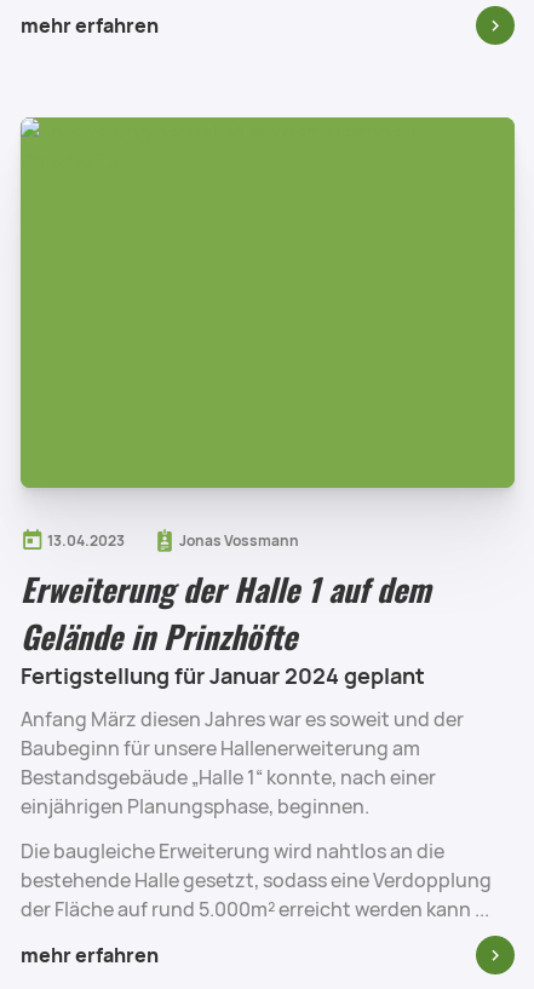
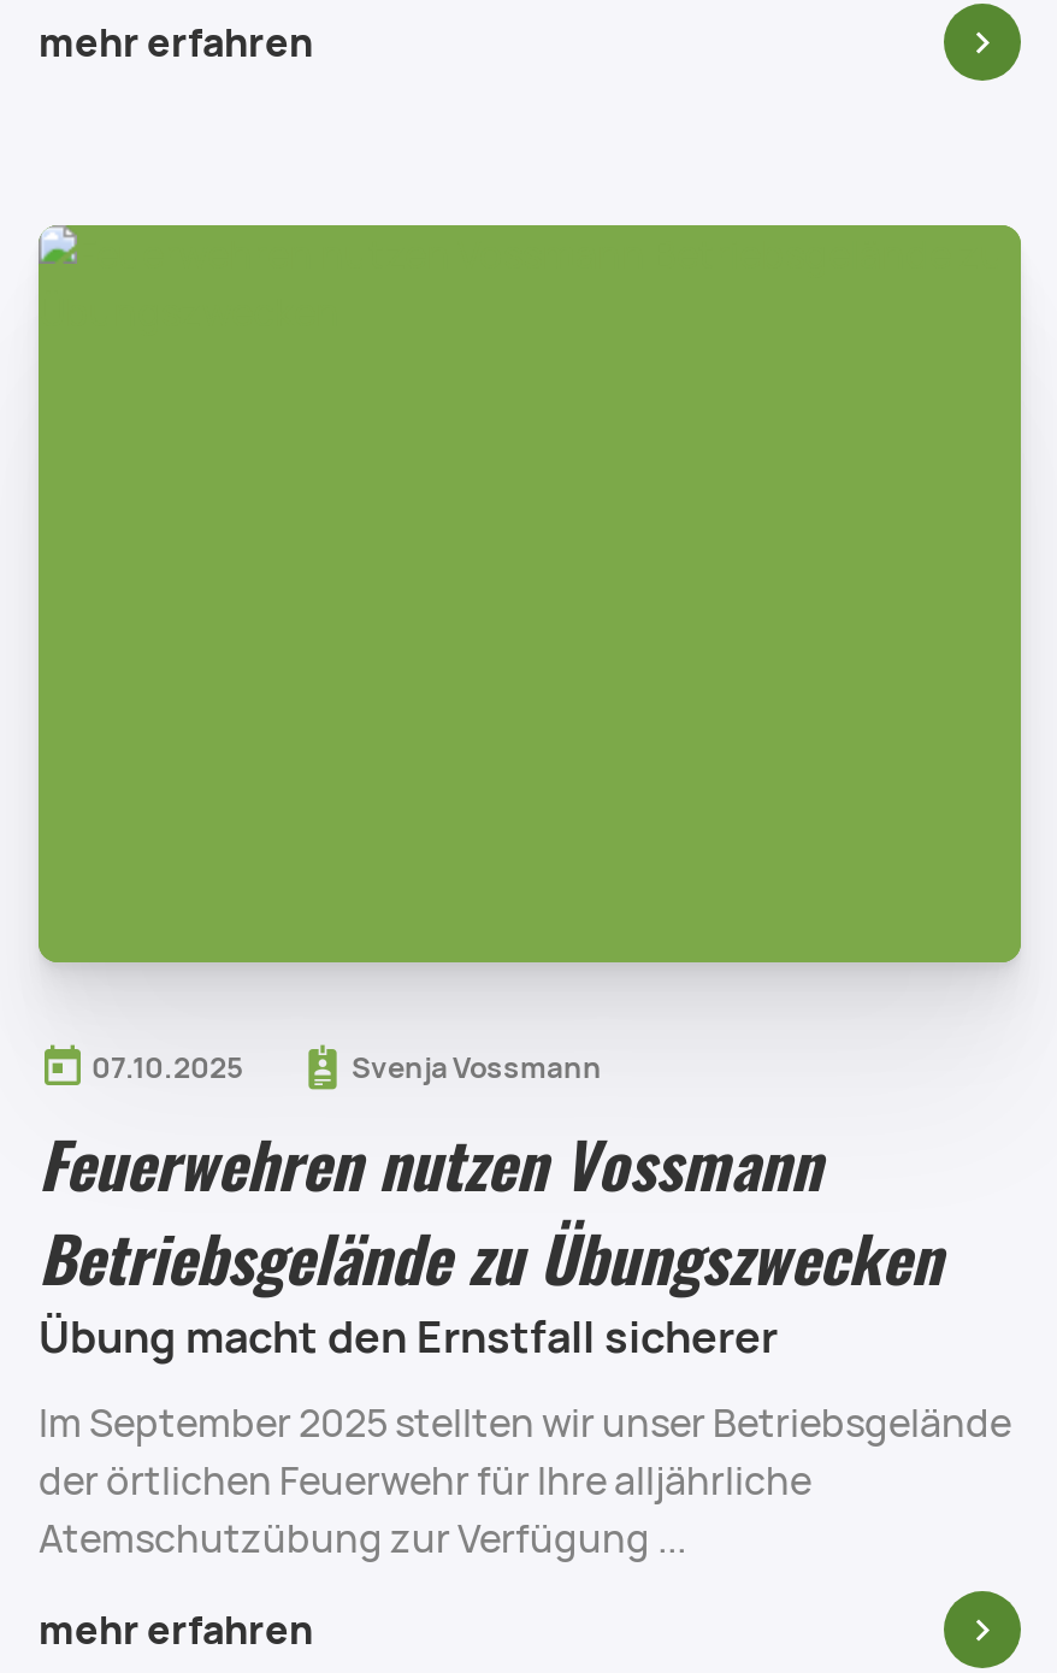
- 13.04.2023
- Jonas Vossmann
- Erweiterung der Halle 1 auf dem
- Gelände in Prinzhöfte
- Fertigstellung für Januar 2024 geplant
- Anfang März diesen Jahres war es soweit und der
- Baubeginn für unsere Hallenerweiterung am
- Bestandsgebäude „Halle 1“ konnte, nach einer
- einjährigen Planungsphase, beginnen.
- Die baugleiche Erweiterung wird nahtlos an die
- bestehende Halle gesetzt, sodass eine Verdopplung
- der Fläche auf rund 5.000m² erreicht werden kann ...
+ 07.10.2025
+ Svenja Vossmann
+ Feuerwehren nutzen Vossmann
+ Betriebsgelände zu Übungszwecken
+ Übung macht den Ernstfall sicherer
+ Im September 2025 stellten wir unser Betriebsgelände
+ der örtlichen Feuerwehr für Ihre alljährliche
+ Atemschutzübung zur Verfügung ...
